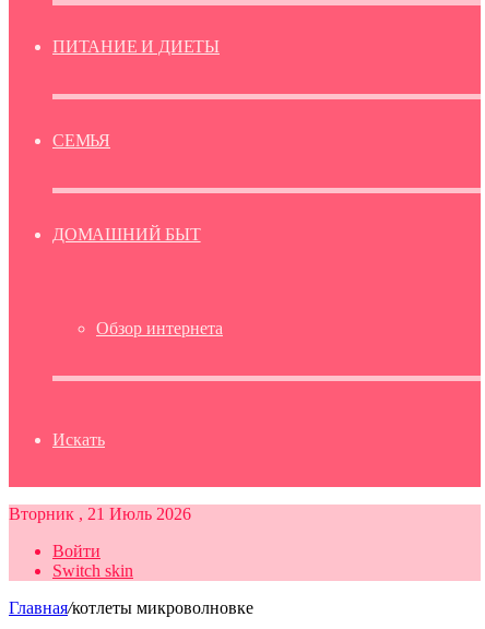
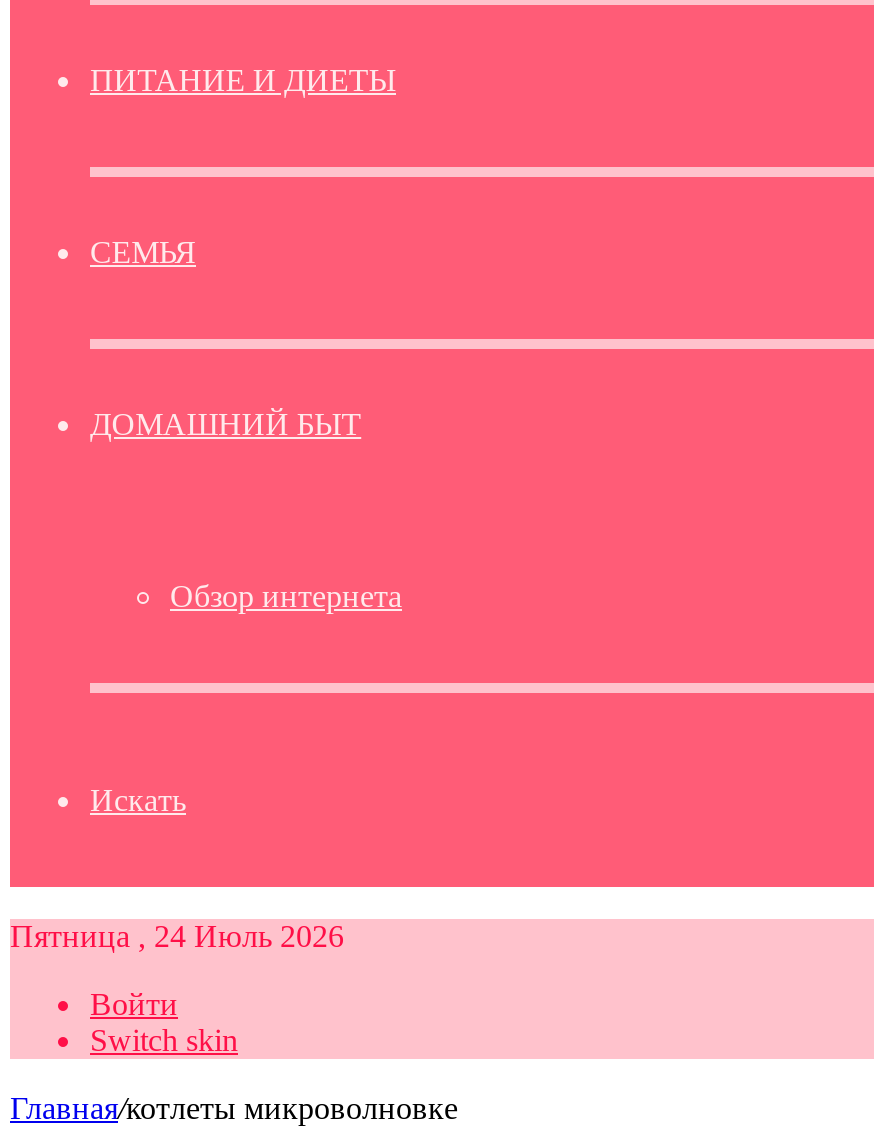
- Вторник , 21 Июль 2026
+ Пятница , 24 Июль 2026
